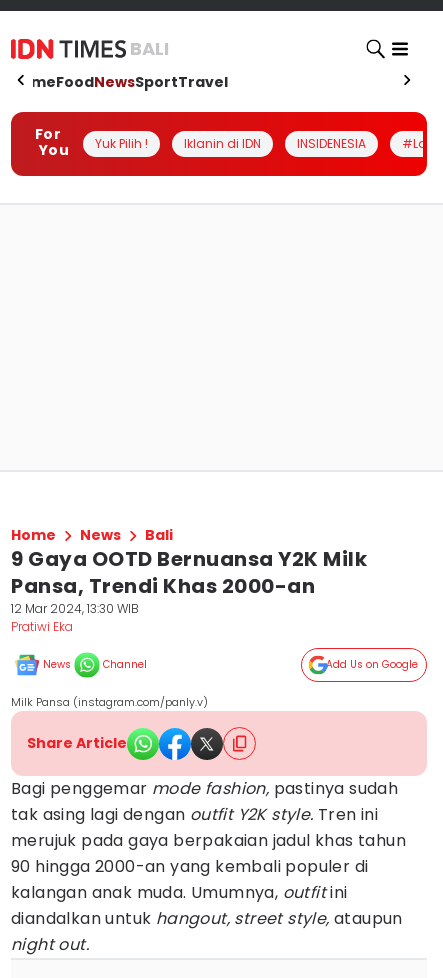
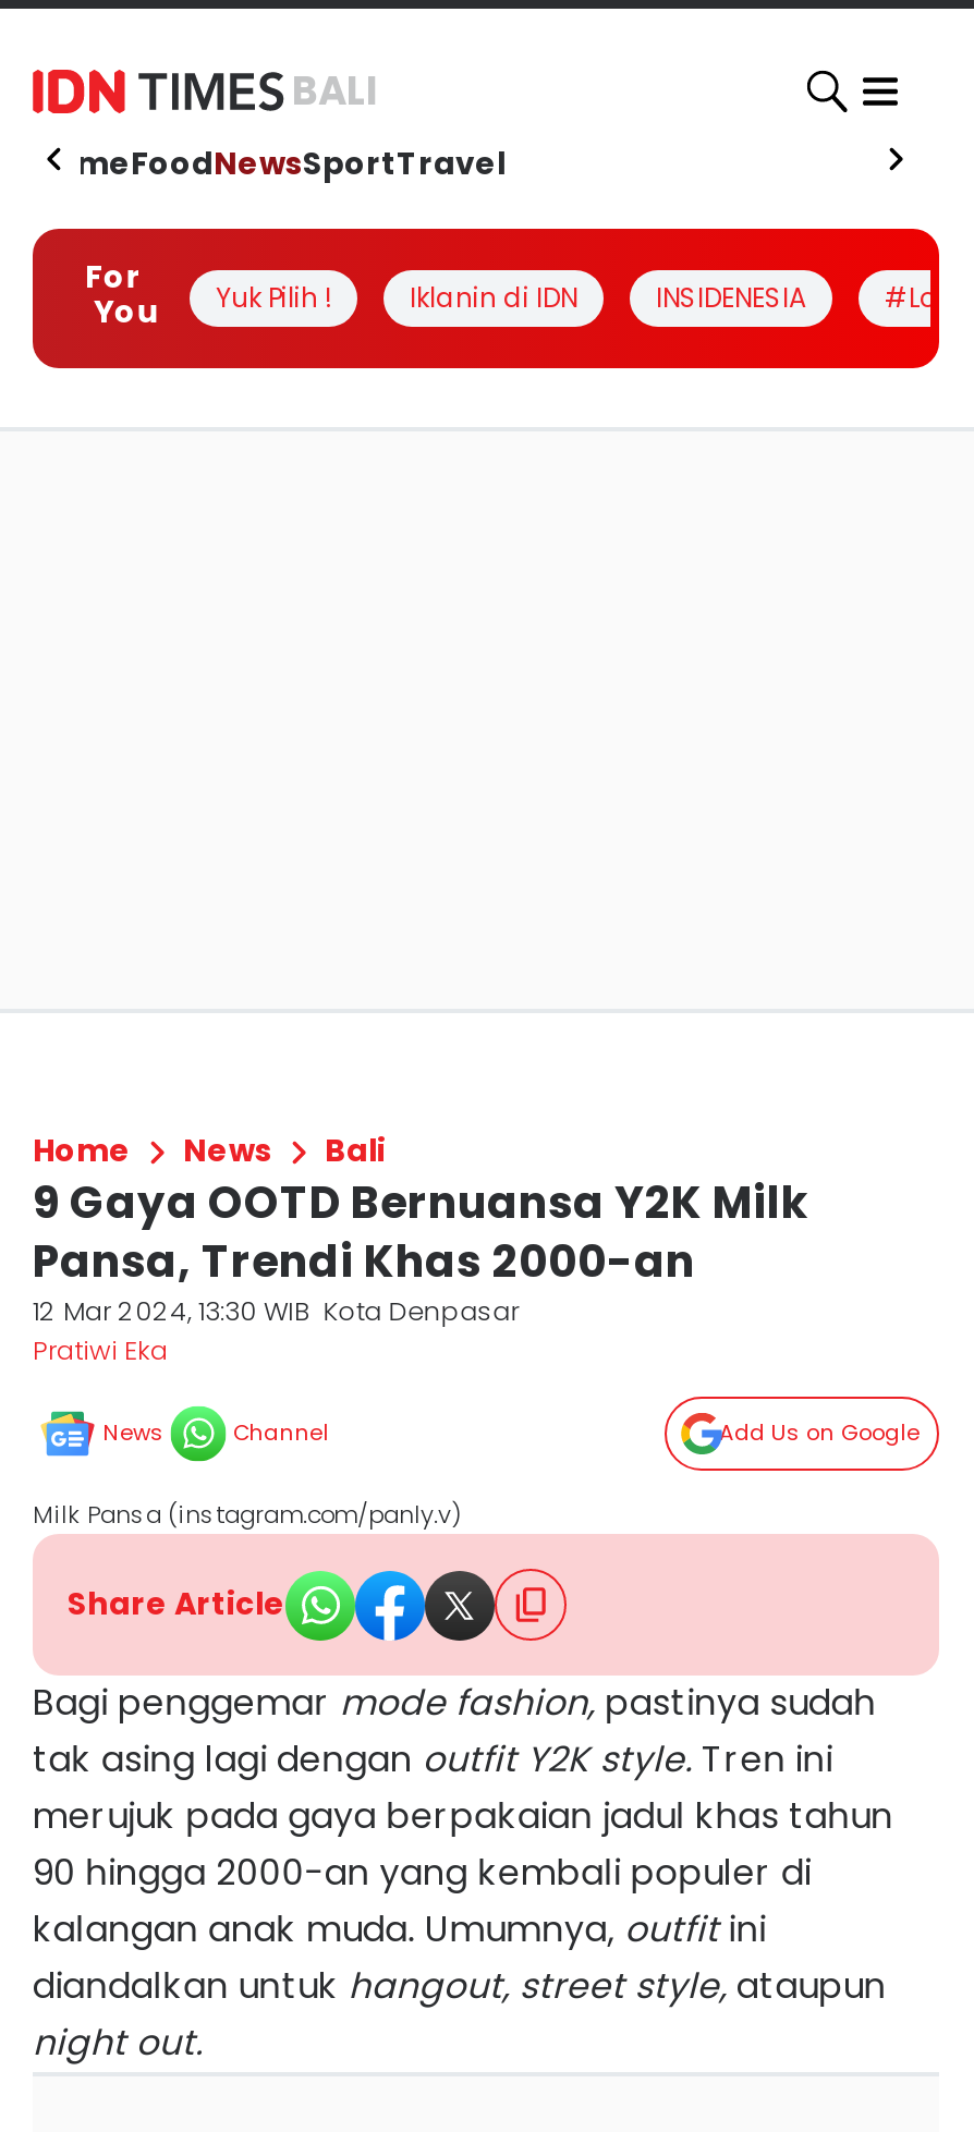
- 12 Mar 2024, 13:30 WIB
+ 12 Mar 2024, 13:30 WIB Kota Denpasar
